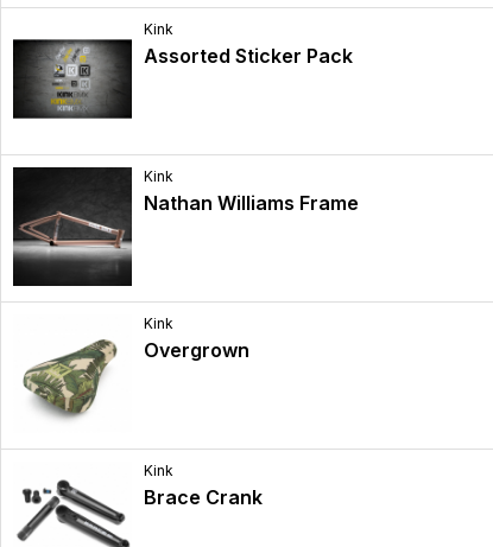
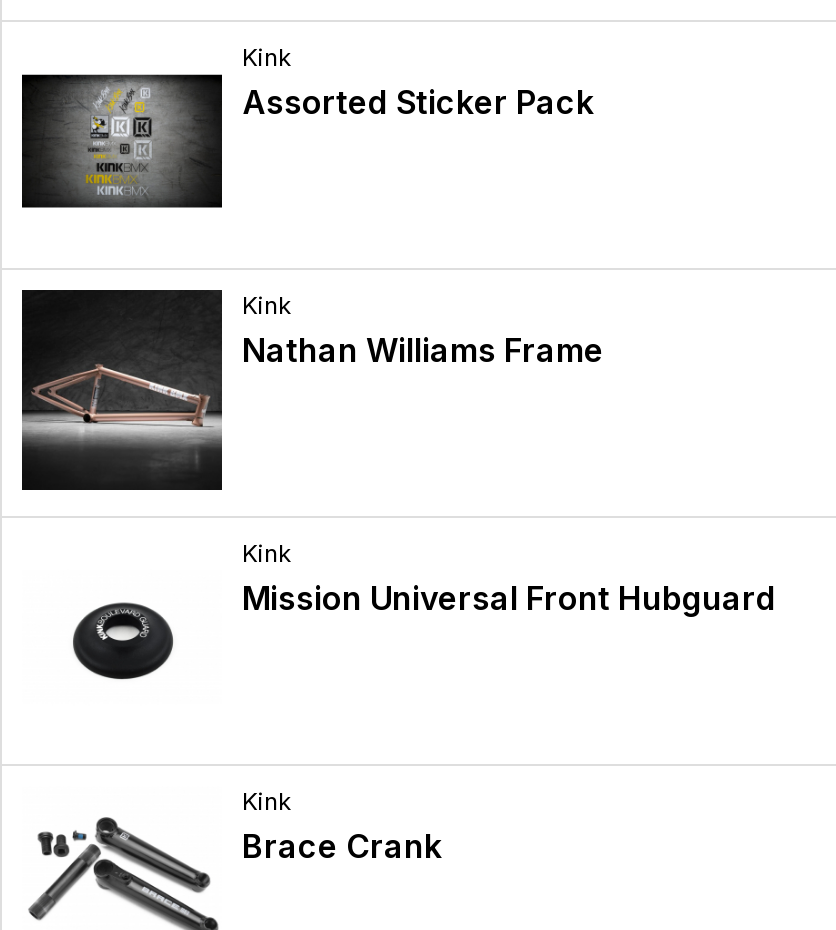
- [image]
- Overgrown
+ [image]
+ Mission Universal Front Hubguard
